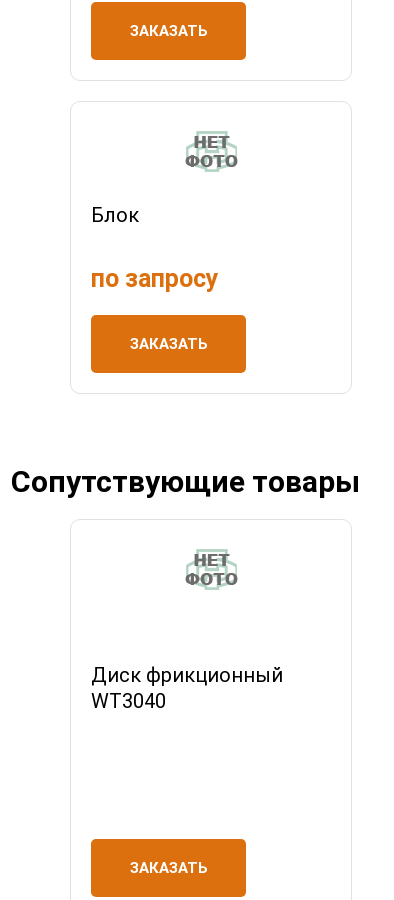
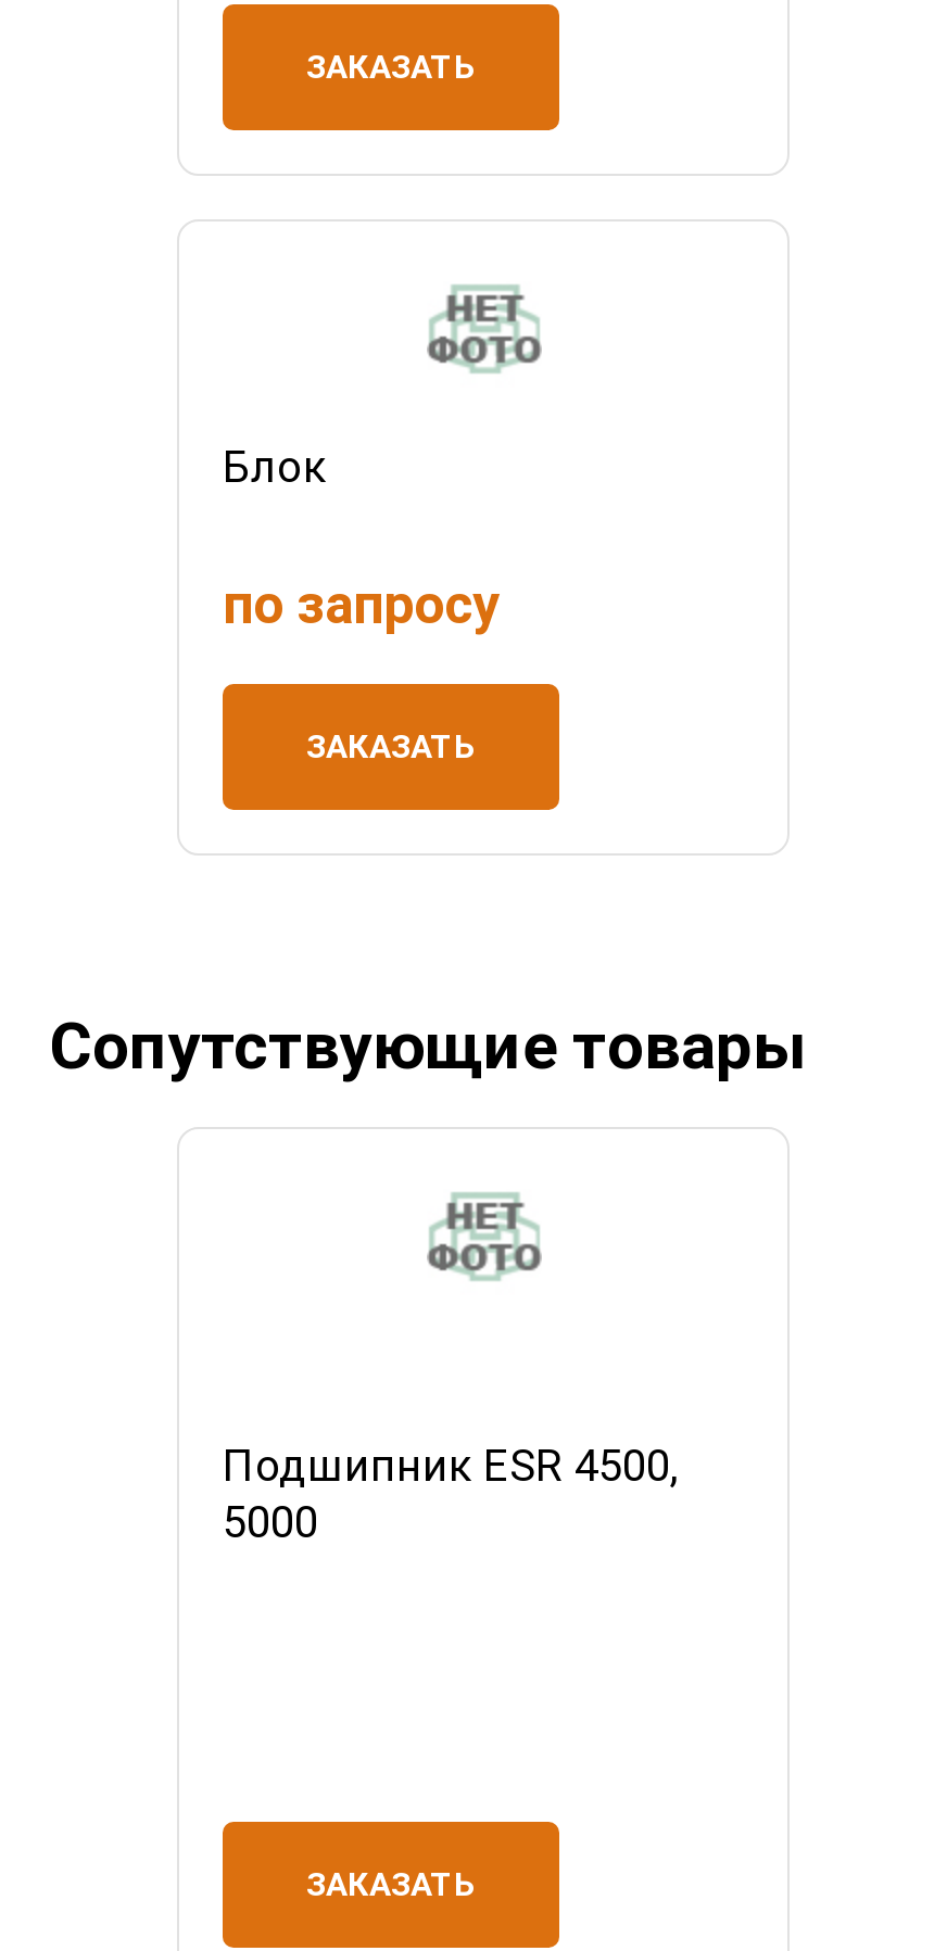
- Диск фрикционный
- WT3040
+ Подшипник ESR 4500,
+ 5000
